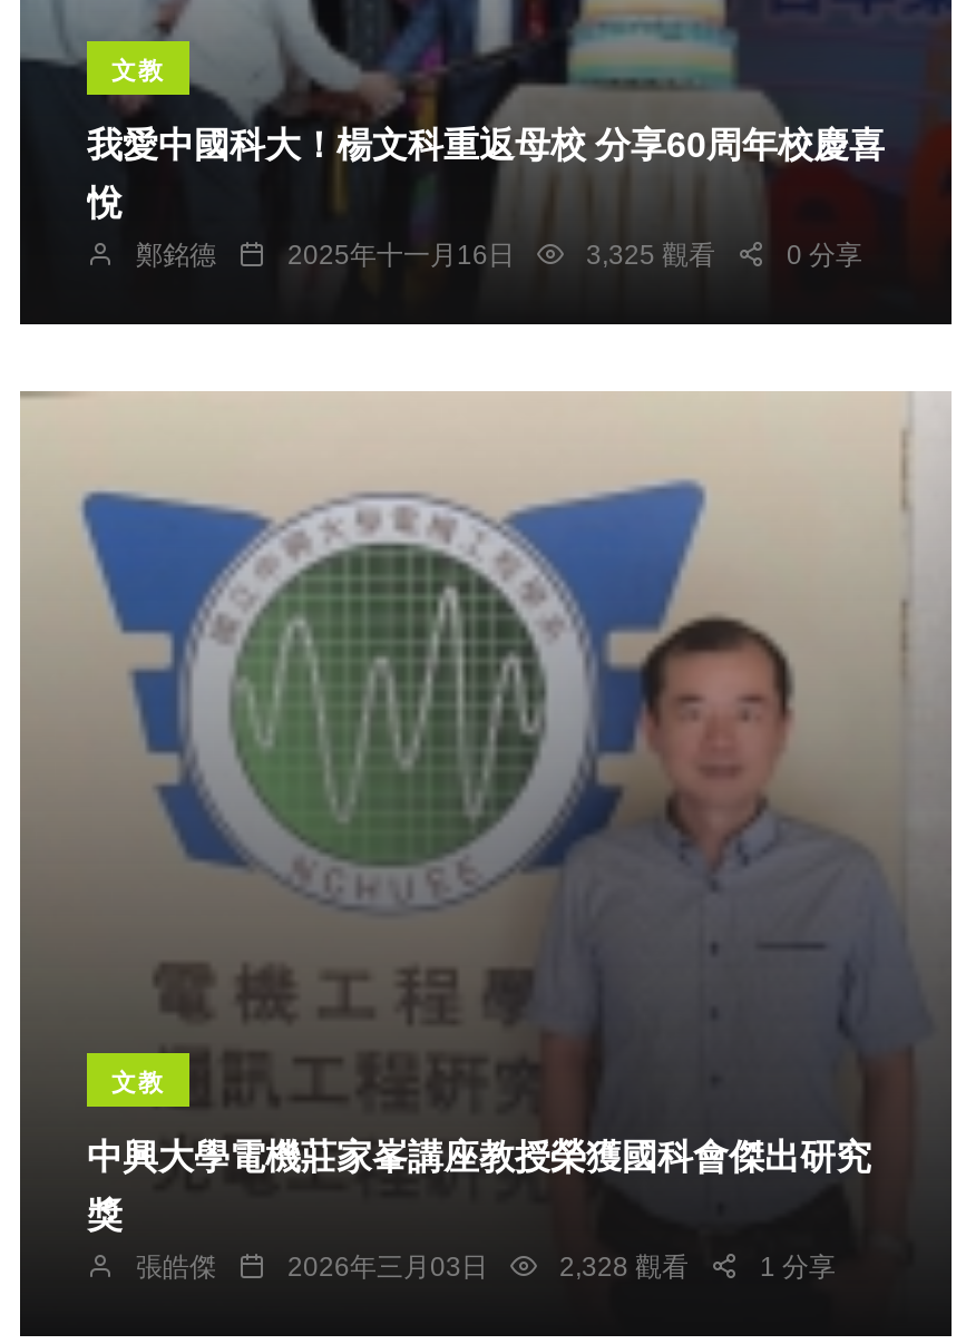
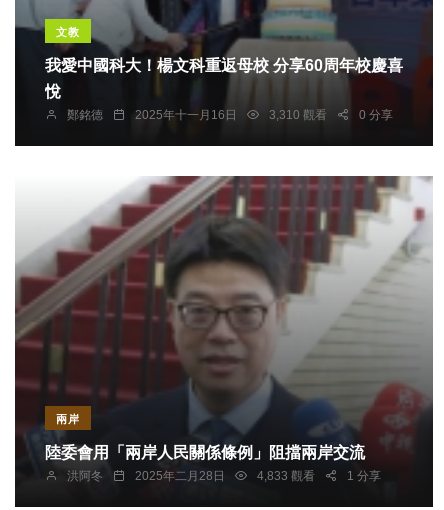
- 3,325 觀看
+ 3,310 觀看

- [image]
- 文教
- 中興大學電機莊家峯講座教授榮獲國科會傑出研究
- 獎
- 張皓傑
- 2026年三月03日
- 2,328 觀看
+ [image]
+ 兩岸
+ 陸委會用「兩岸人民關係條例」阻擋兩岸交流
+ 洪阿冬
+ 2025年二月28日
+ 4,833 觀看
